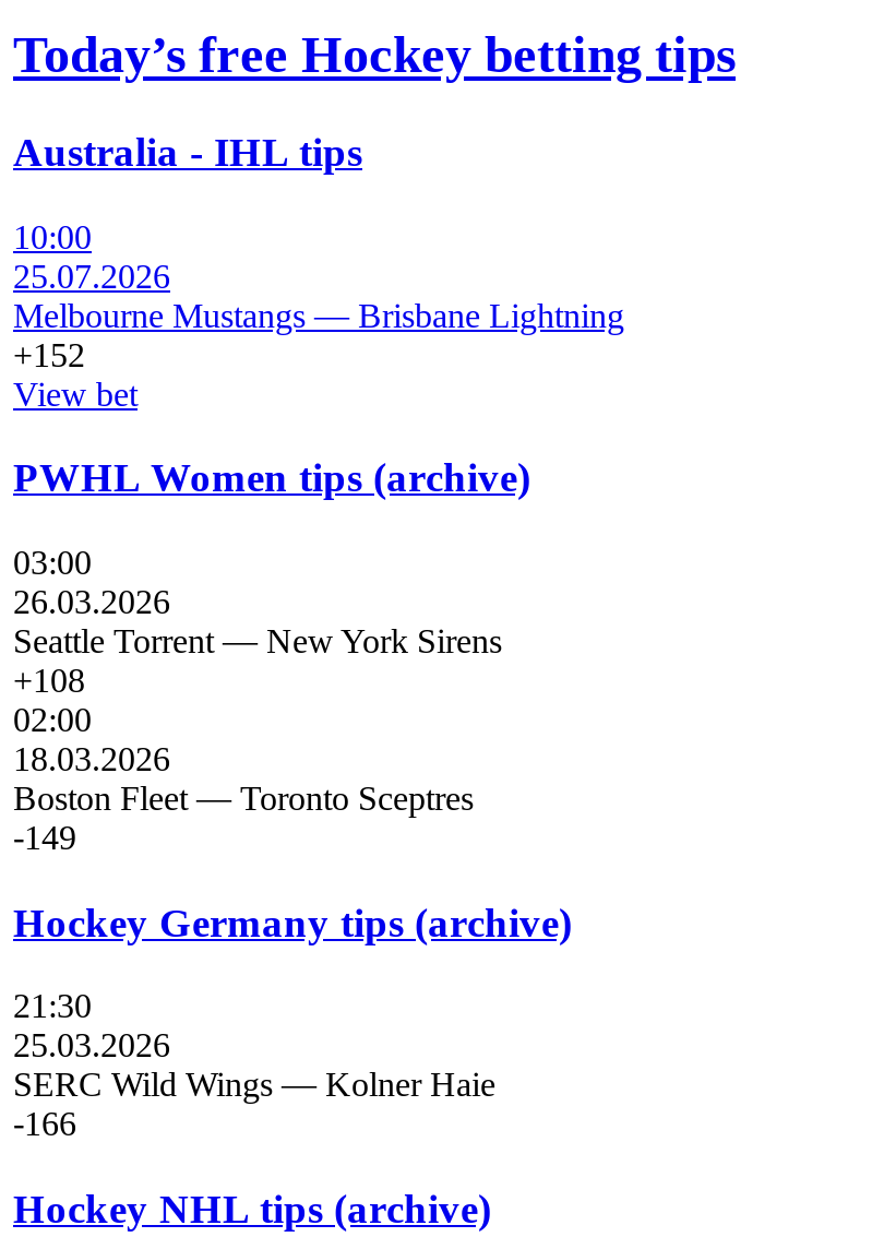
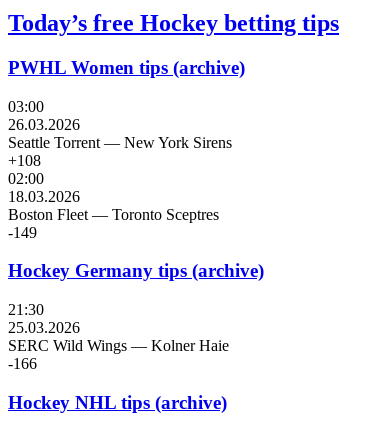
- Australia - IHL tips
- 10:00
- 25.07.2026
- Melbourne Mustangs — Brisbane Lightning
- +152
- View bet
